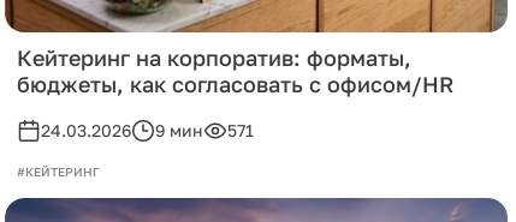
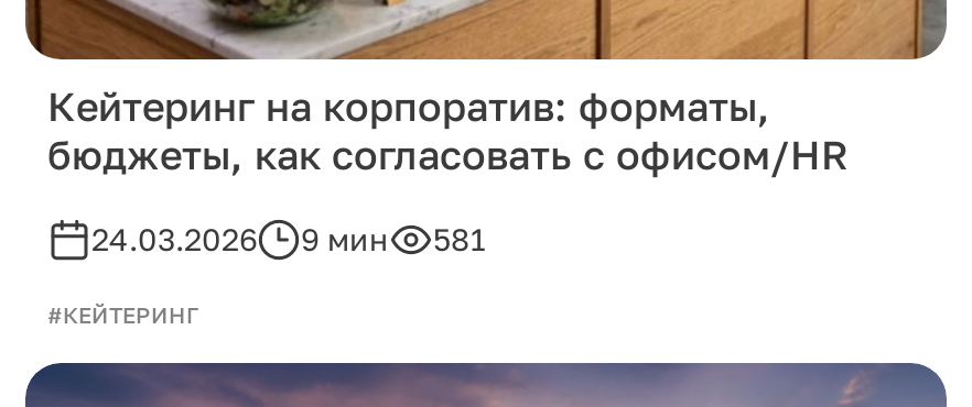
- 24.03.2026 9 мин 571
+ 24.03.2026 9 мин 581
